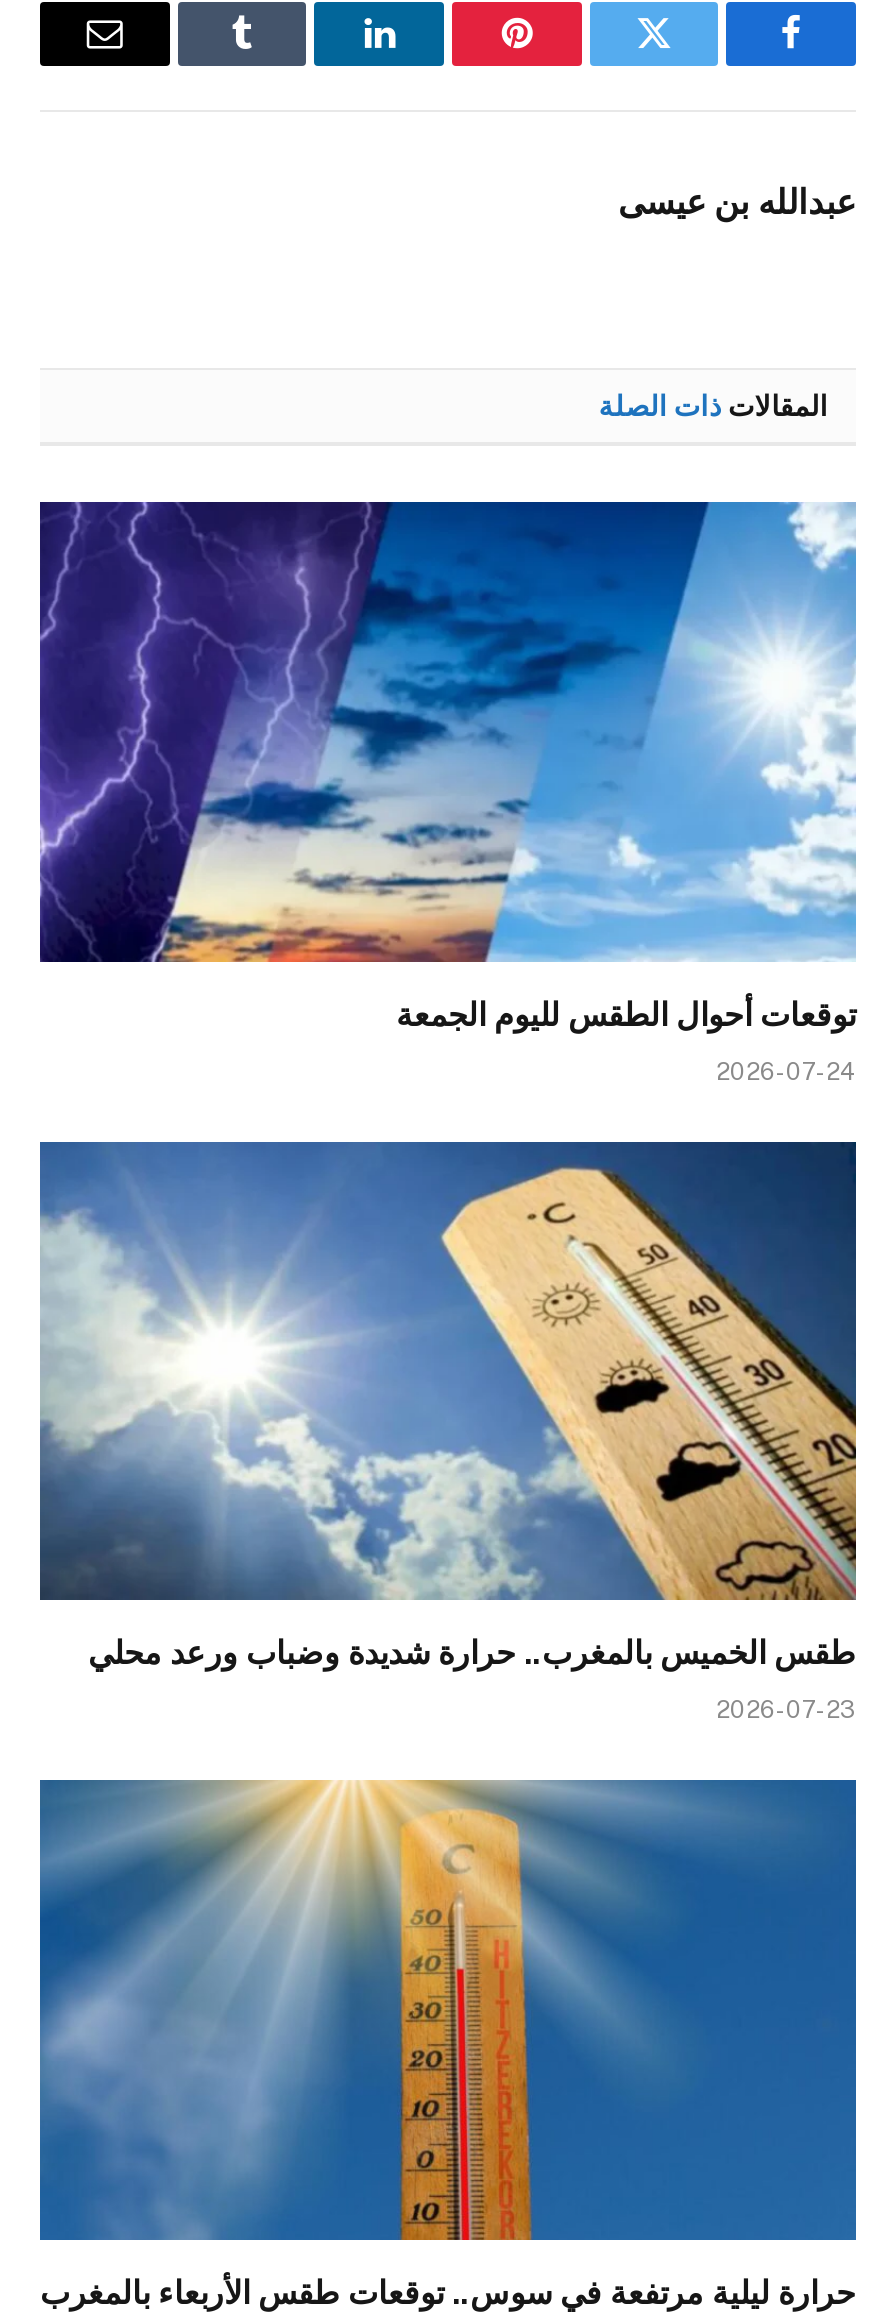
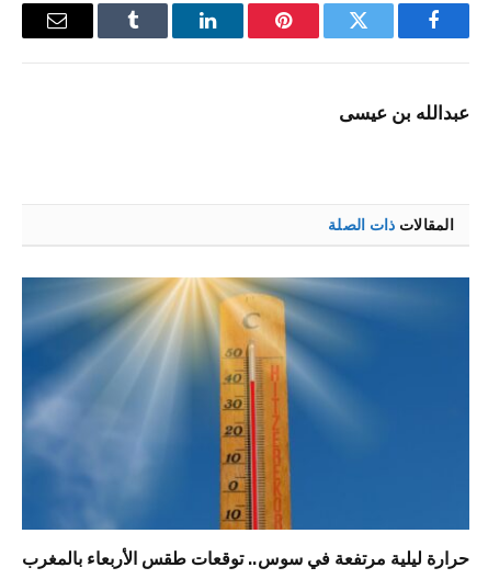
- [image]
- توقعات أحوال الطقس لليوم الجمعة
- 2026-07-24

- [image]
- طقس الخميس بالمغرب.. حرارة شديدة وضباب ورعد محلي
- 2026-07-23
